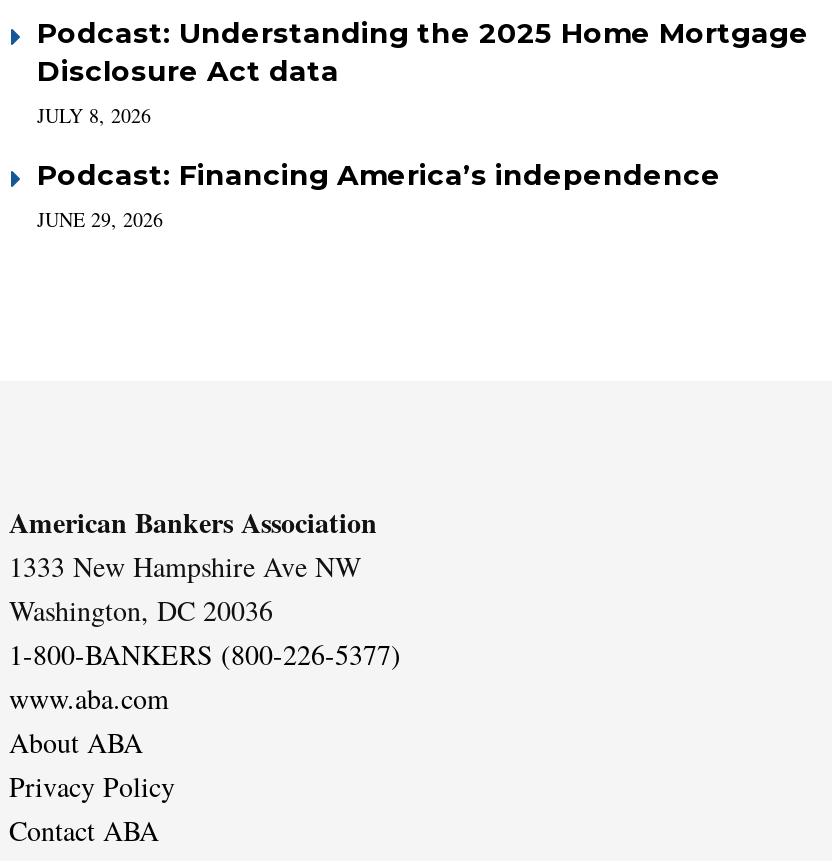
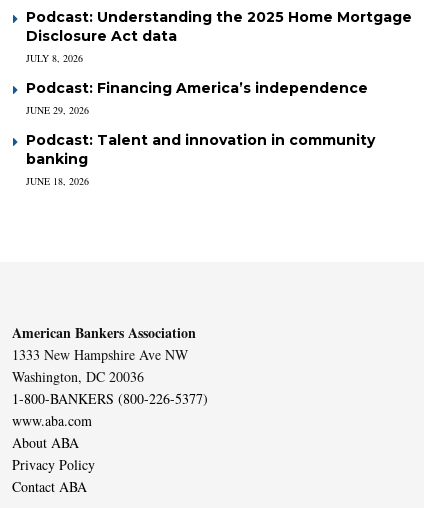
+ Podcast: Talent and innovation in community
+ banking
+ JUNE 18, 2026
